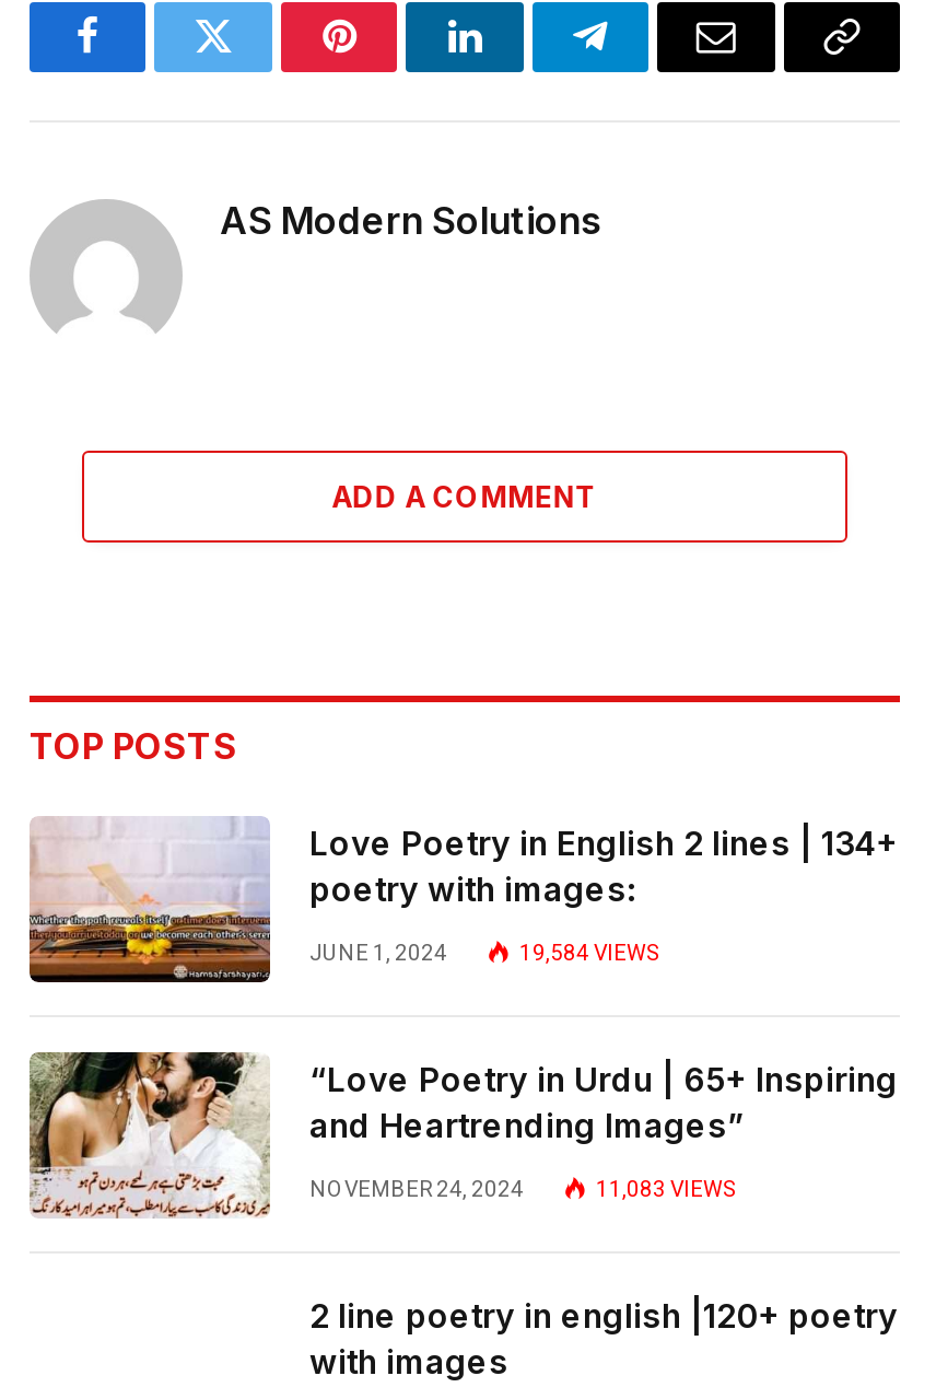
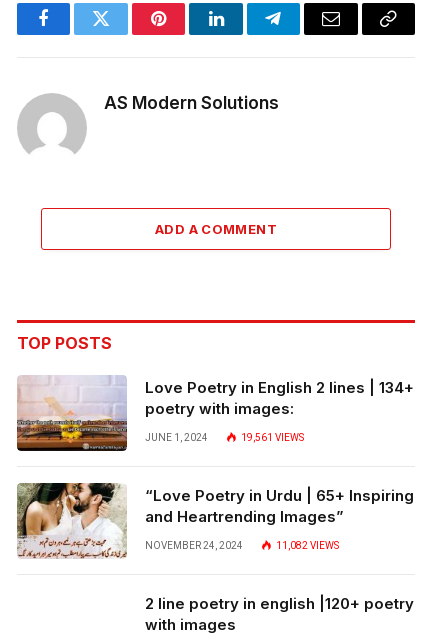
- 19,584 VIEWS
+ 19,561 VIEWS

- 11,083 VIEWS
+ 11,082 VIEWS
